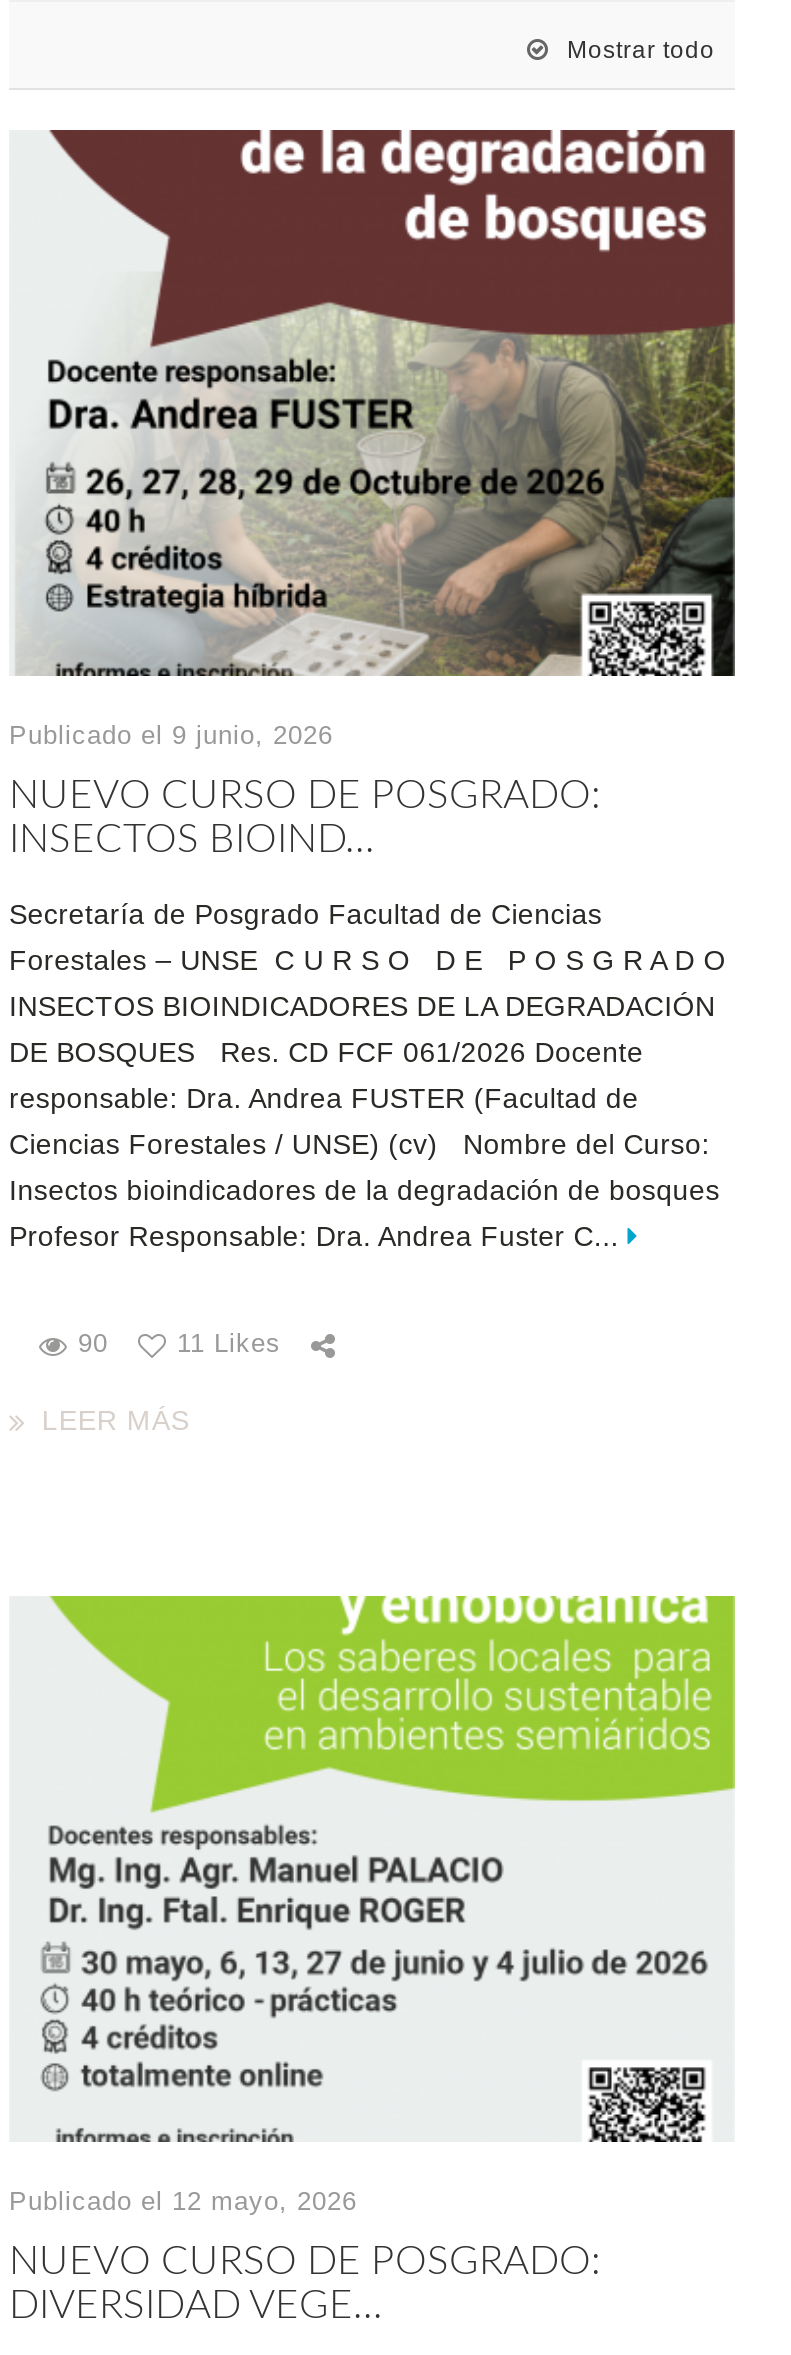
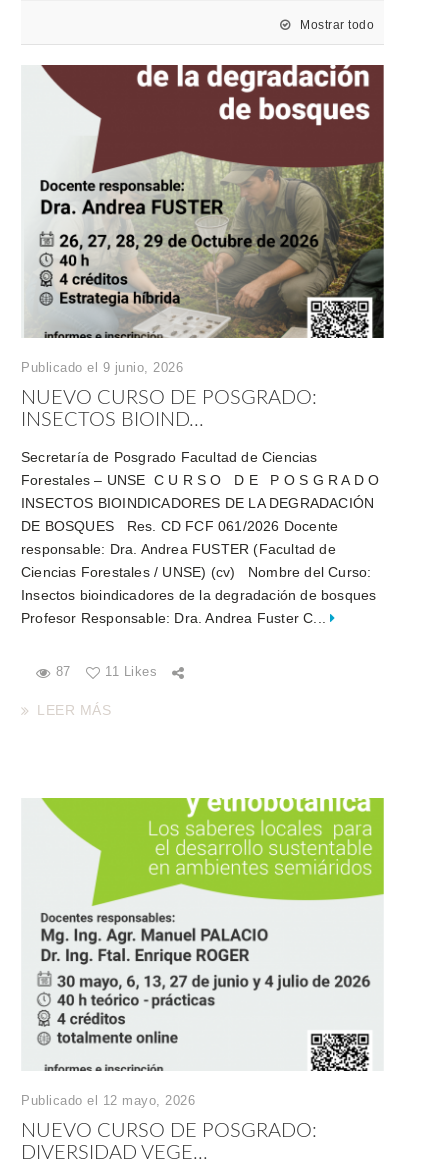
- 90
+ 87
